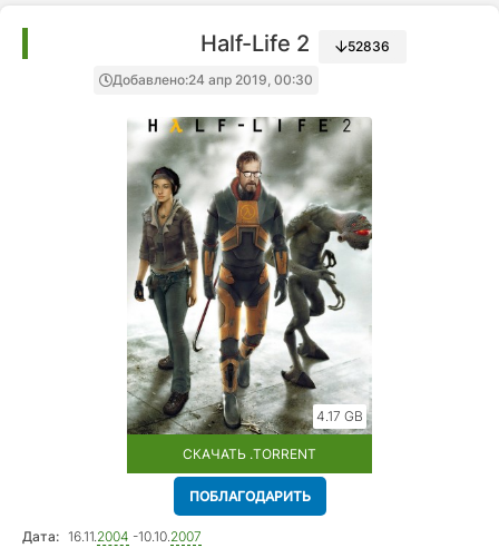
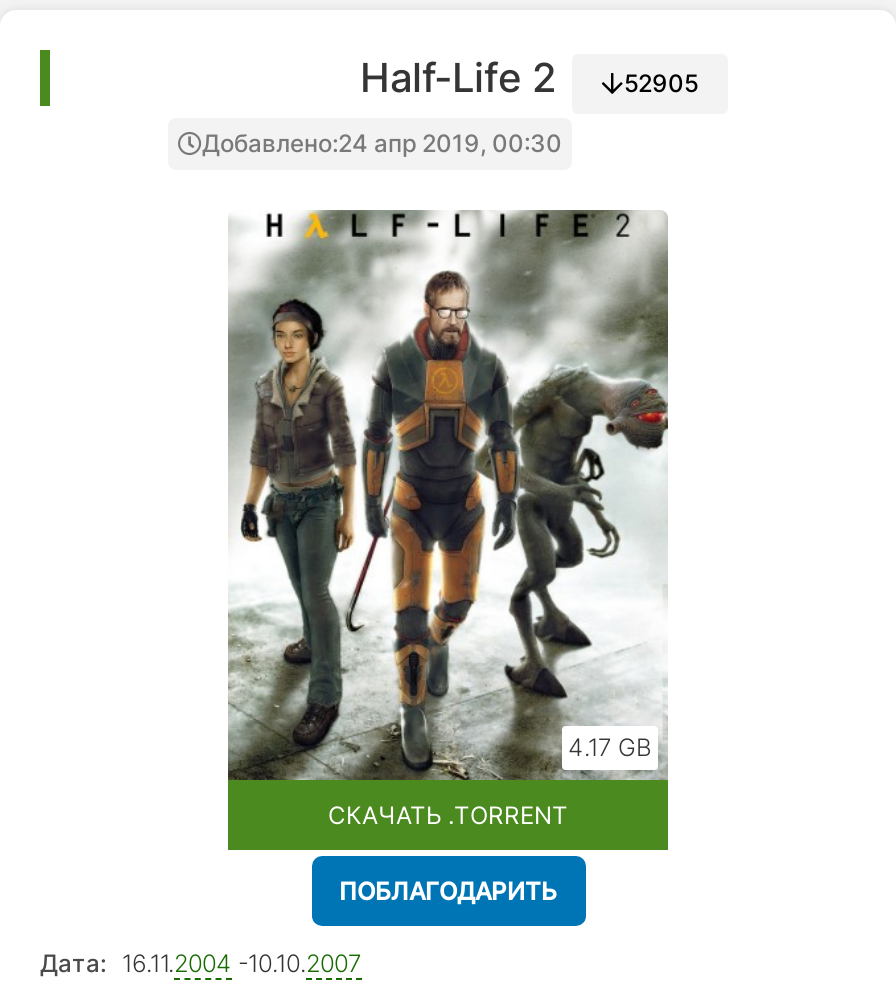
- 52836
+ 52905
